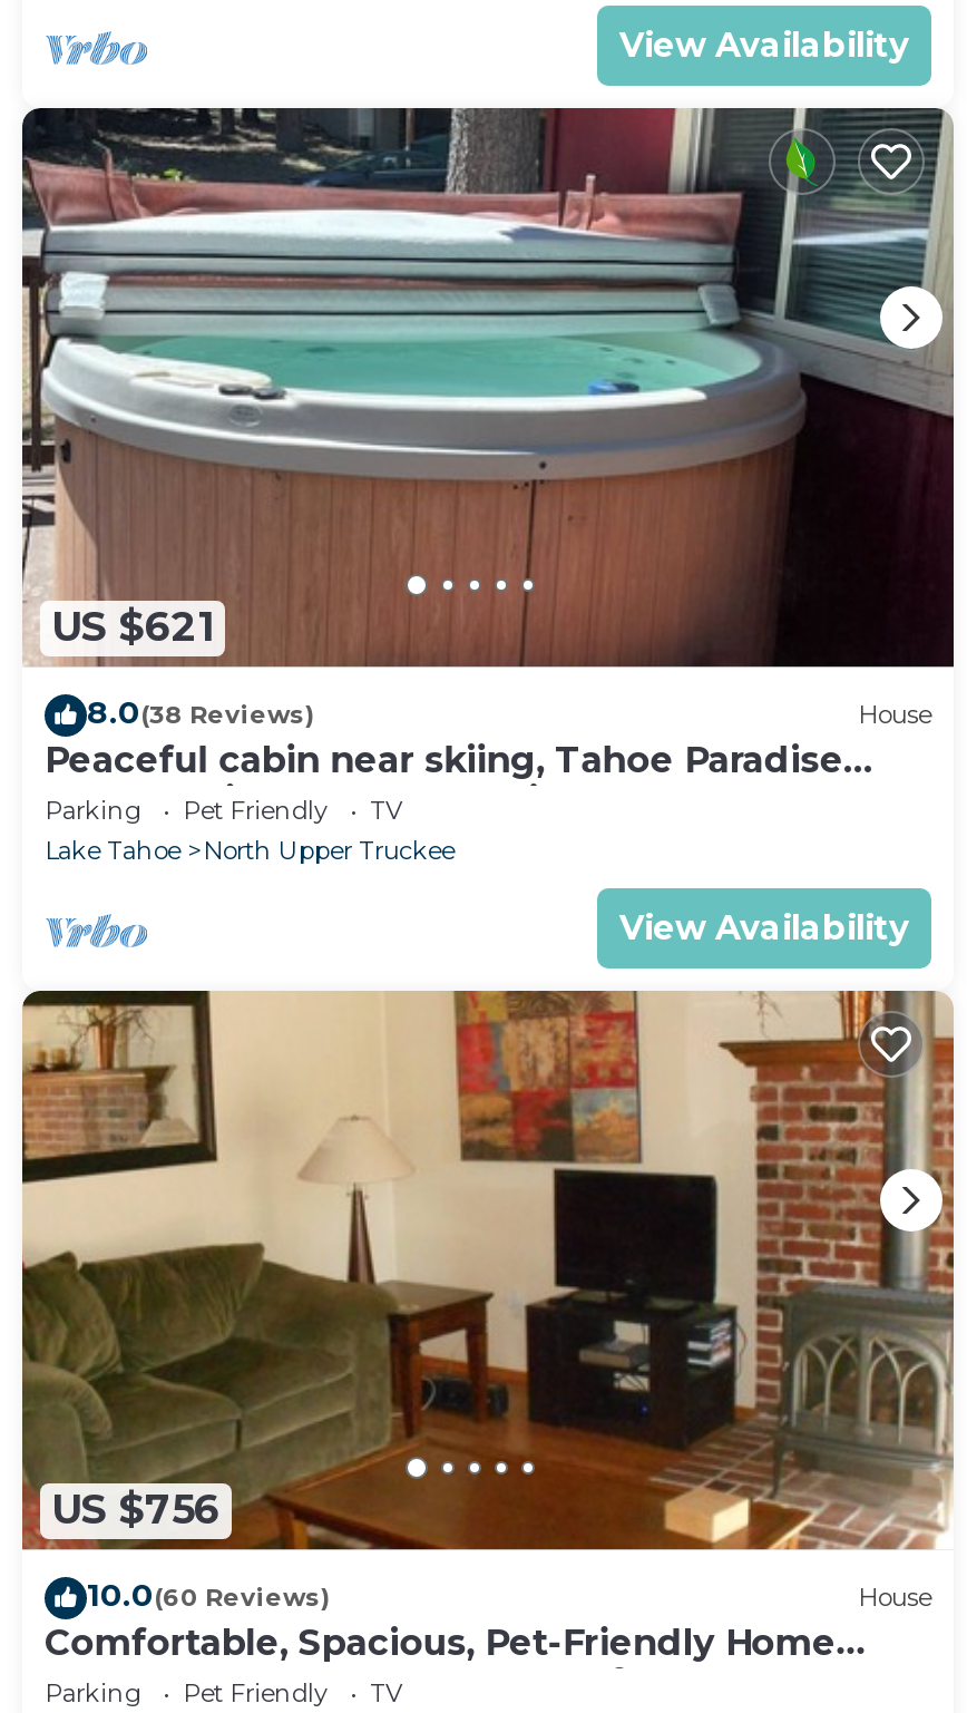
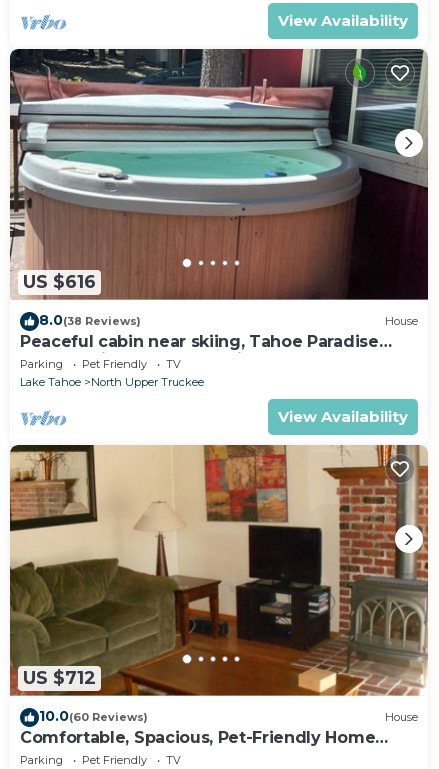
- US $621
+ US $616

- US $756
+ US $712
